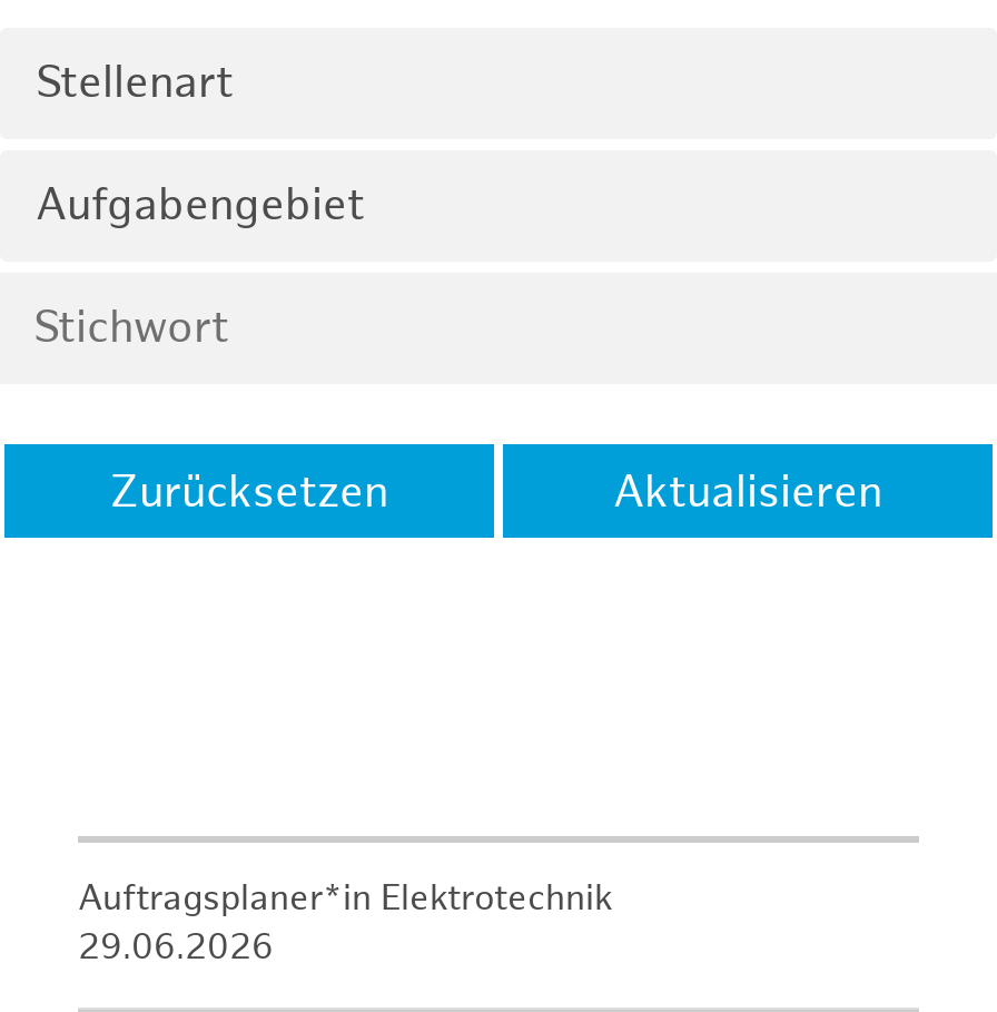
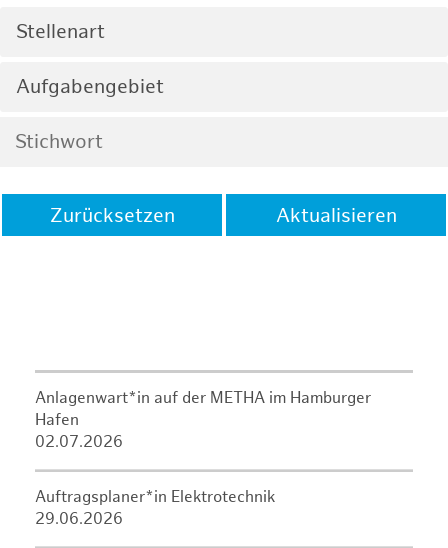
+ Anlagenwart*in auf der METHA im Hamburger
+ Hafen
+ 02.07.2026
